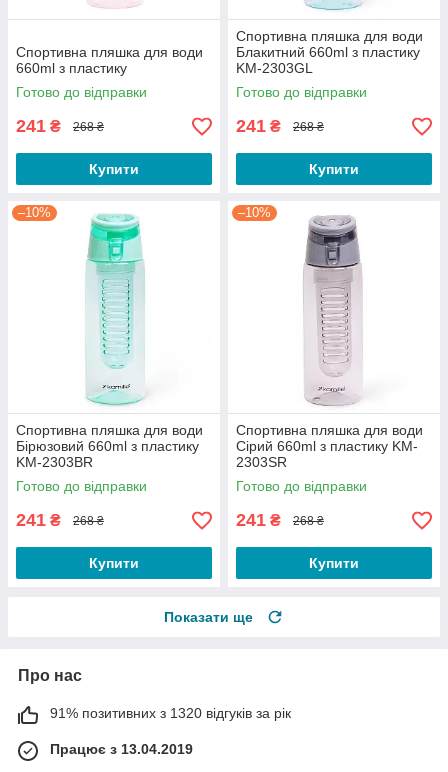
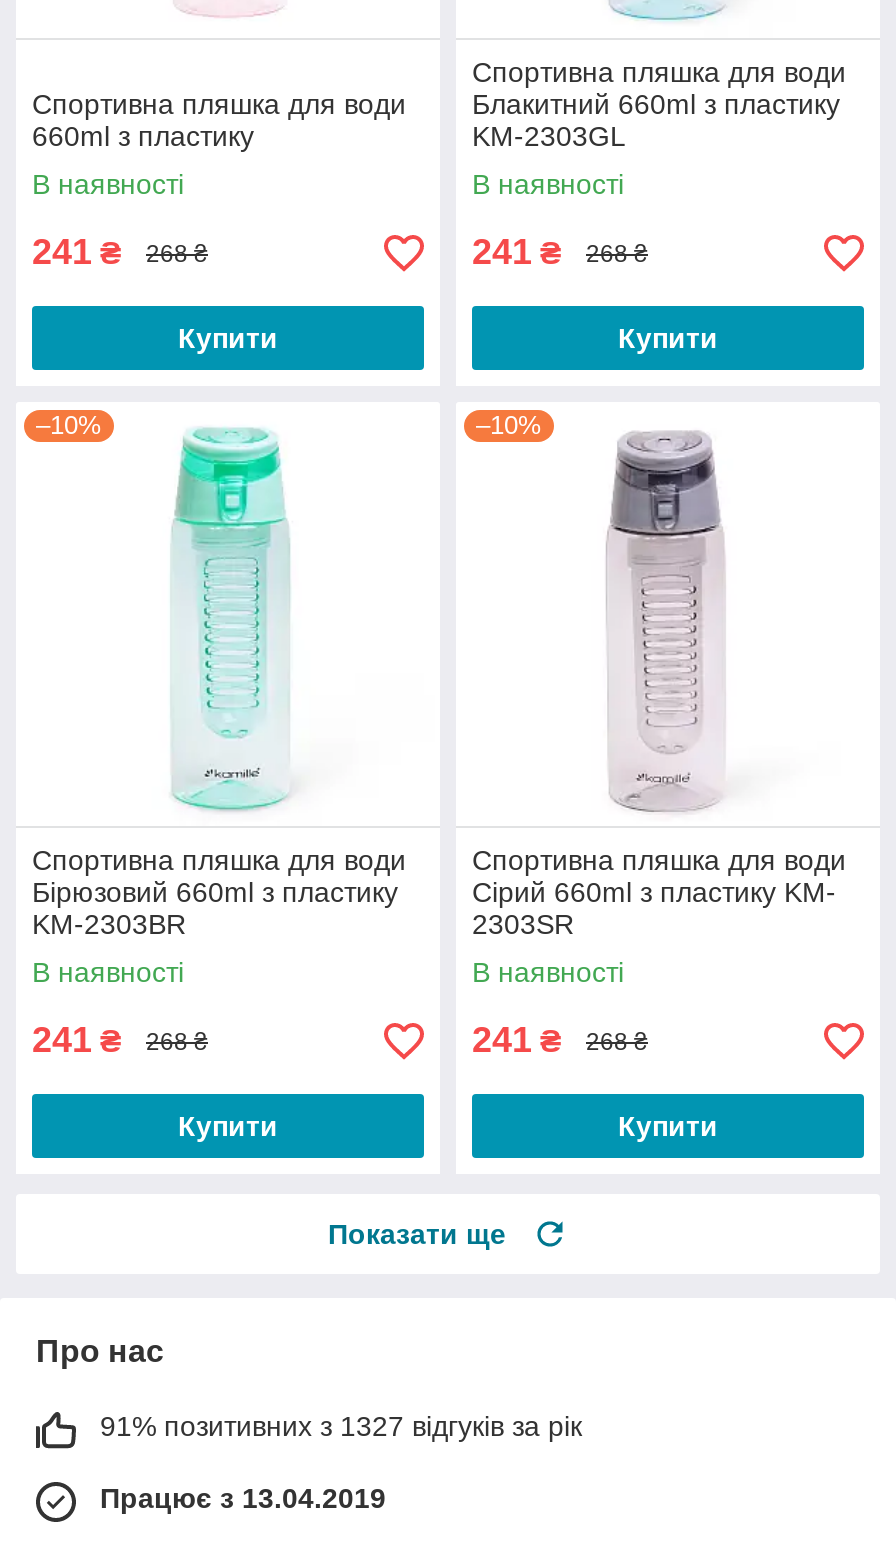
- Готово до відправки
+ В наявності

- Готово до відправки
+ В наявності

- Готово до відправки
+ В наявності

- Готово до відправки
+ В наявності

- 91% позитивних з 1320 відгуків за рік
+ 91% позитивних з 1327 відгуків за рік
